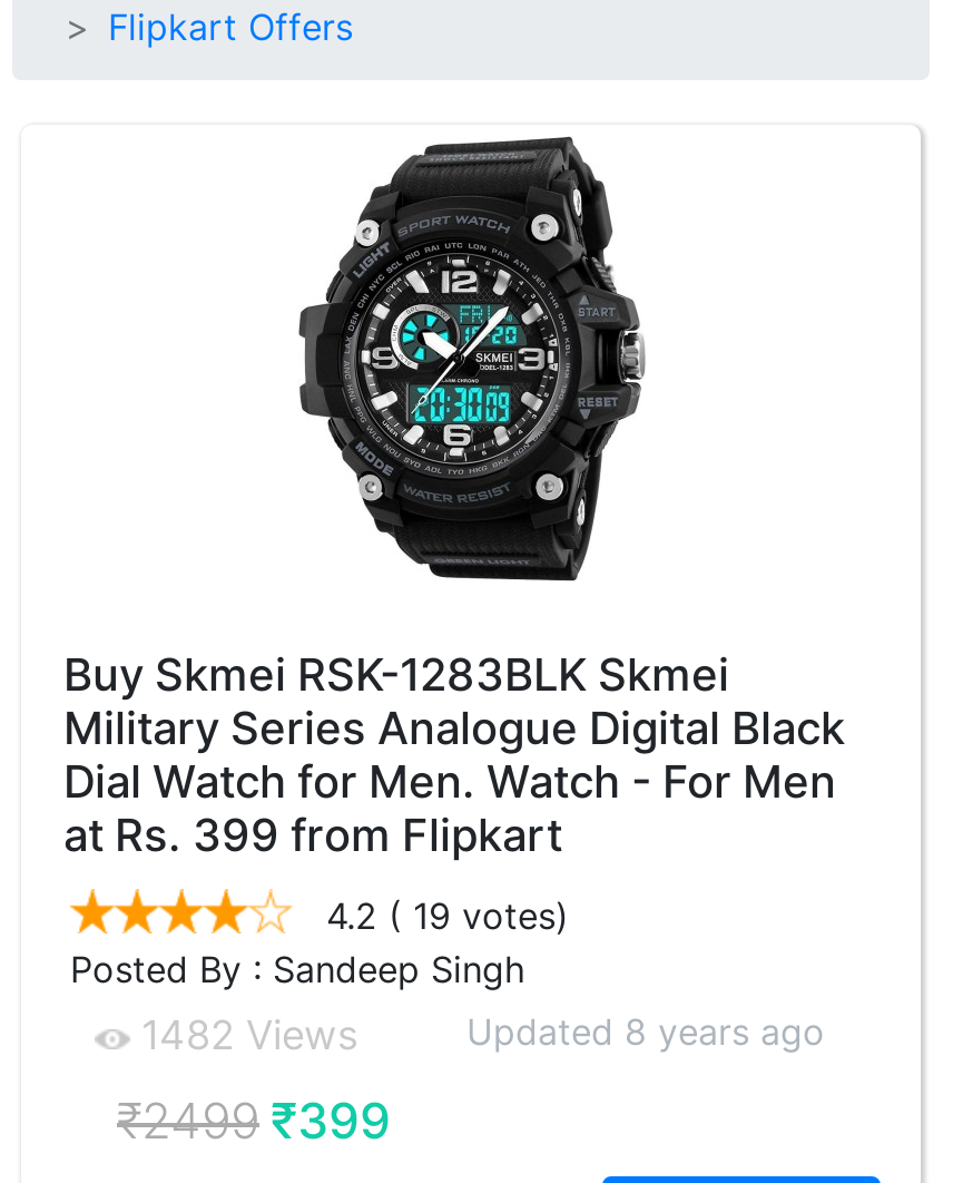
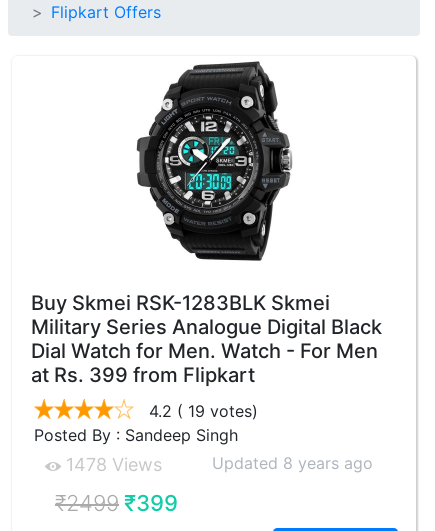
- 1482 Views
+ 1478 Views
